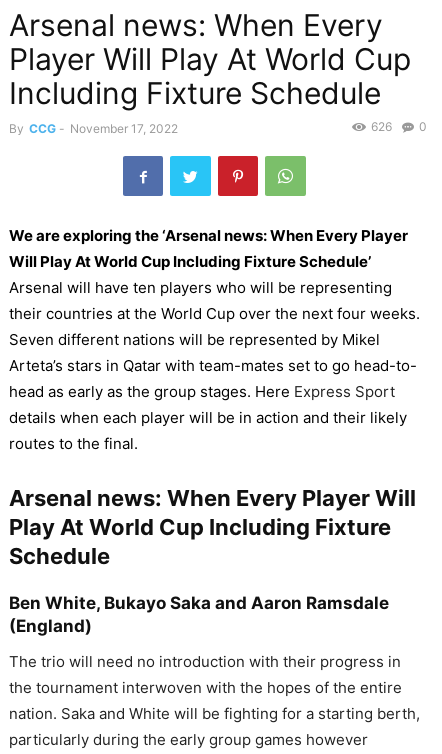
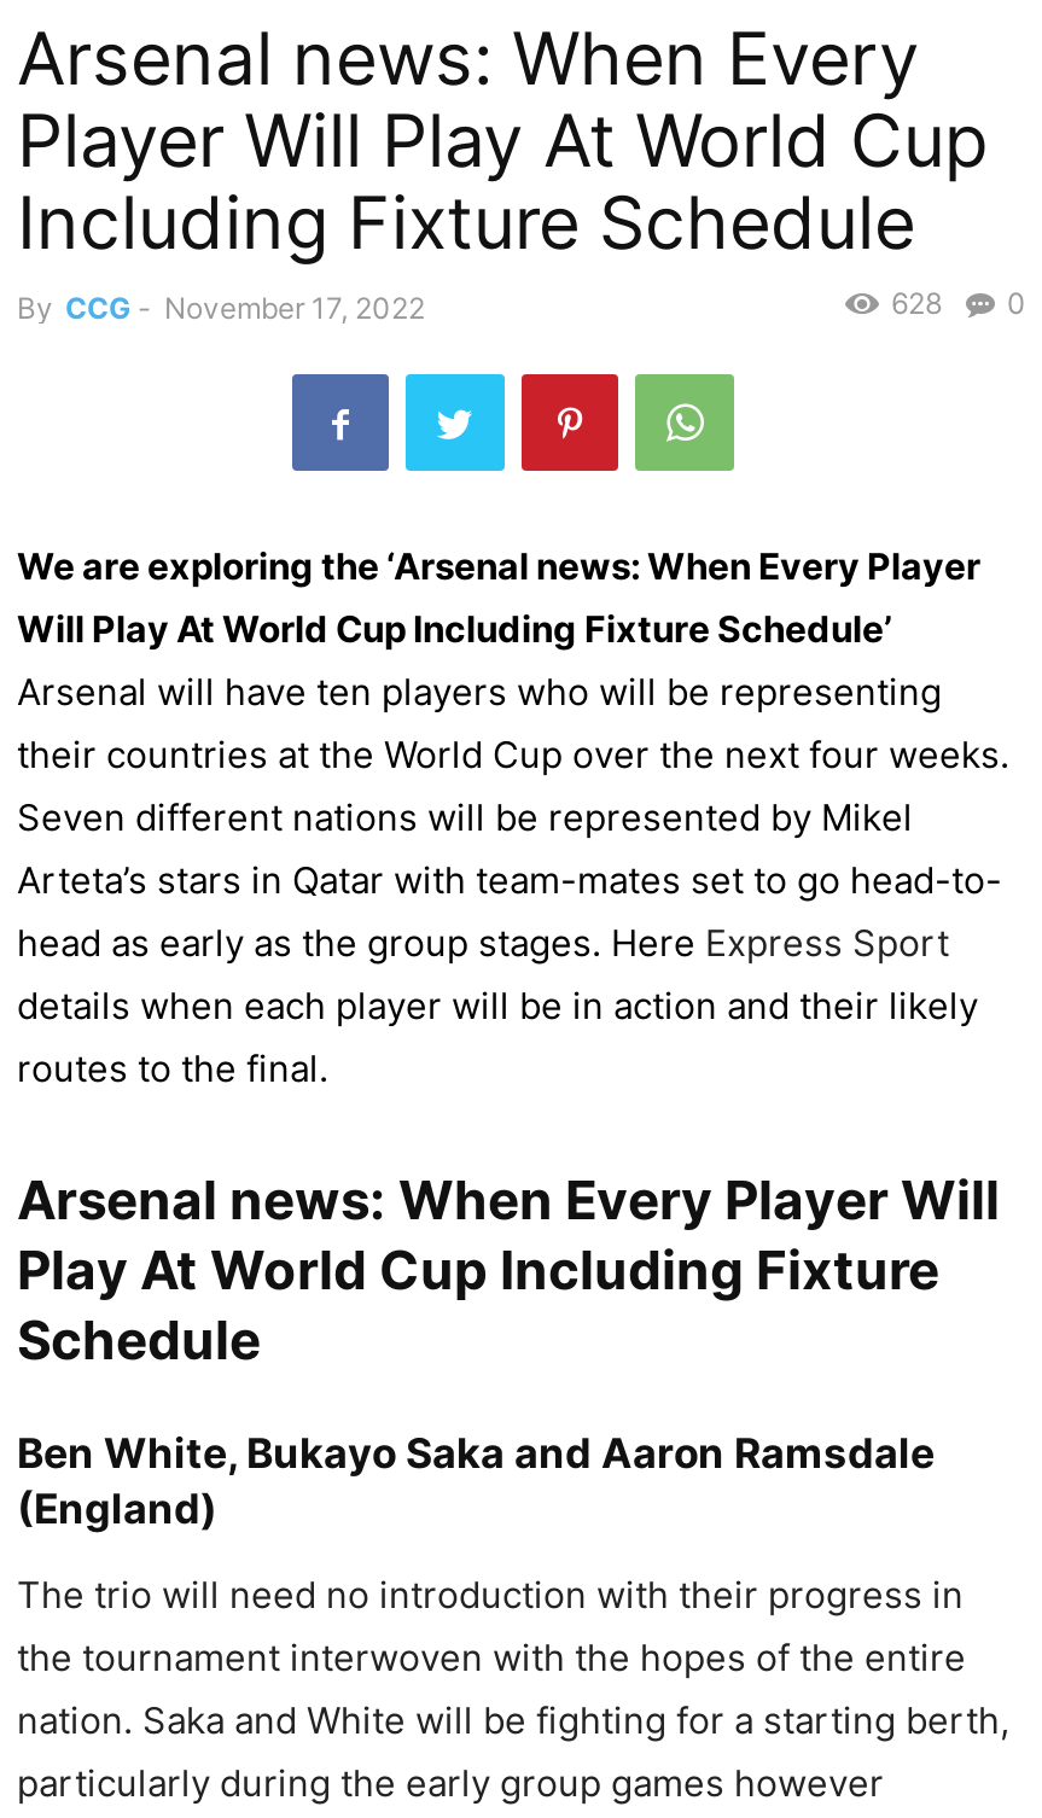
- 626 0
+ 628 0
